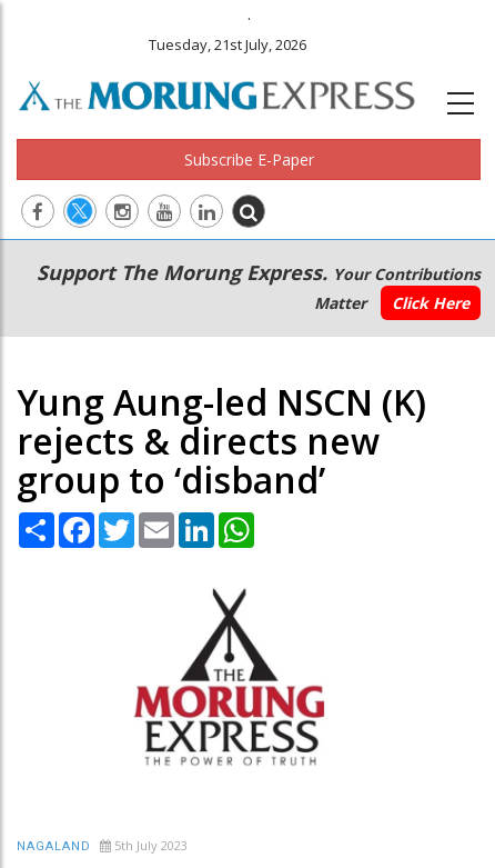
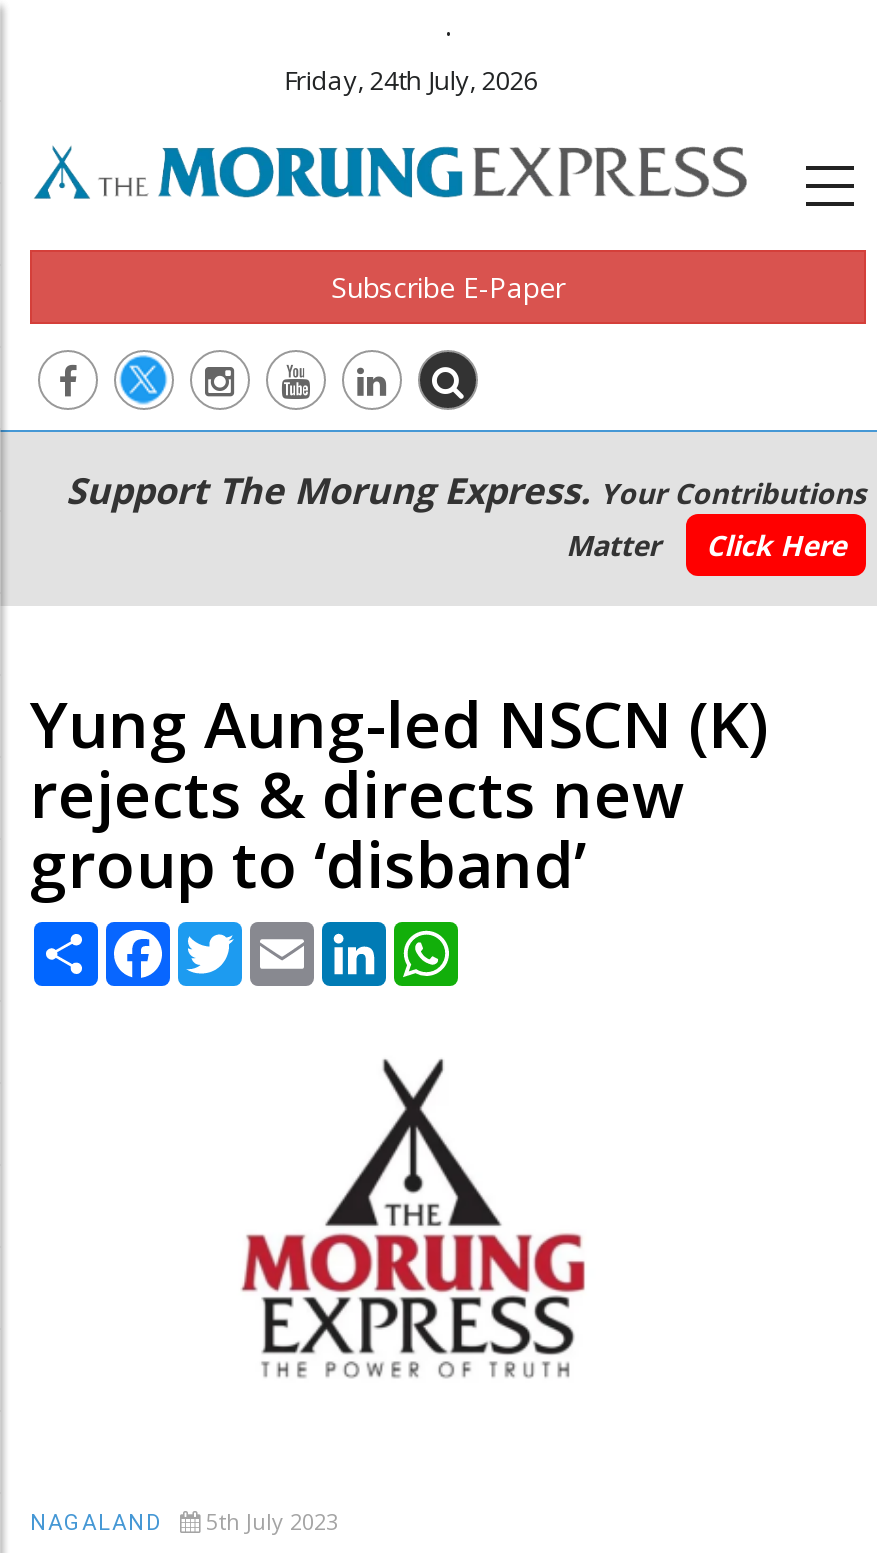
- Tuesday, 21st July, 2026
+ Friday, 24th July, 2026
